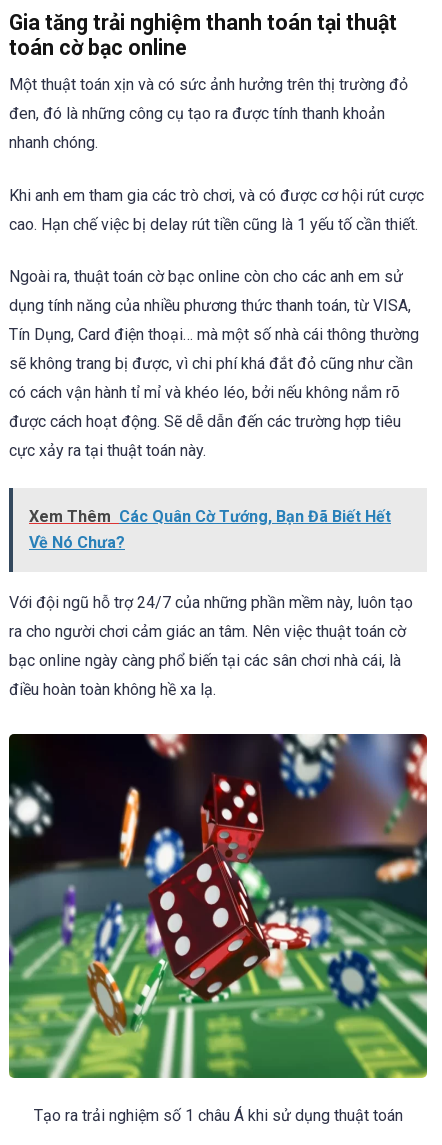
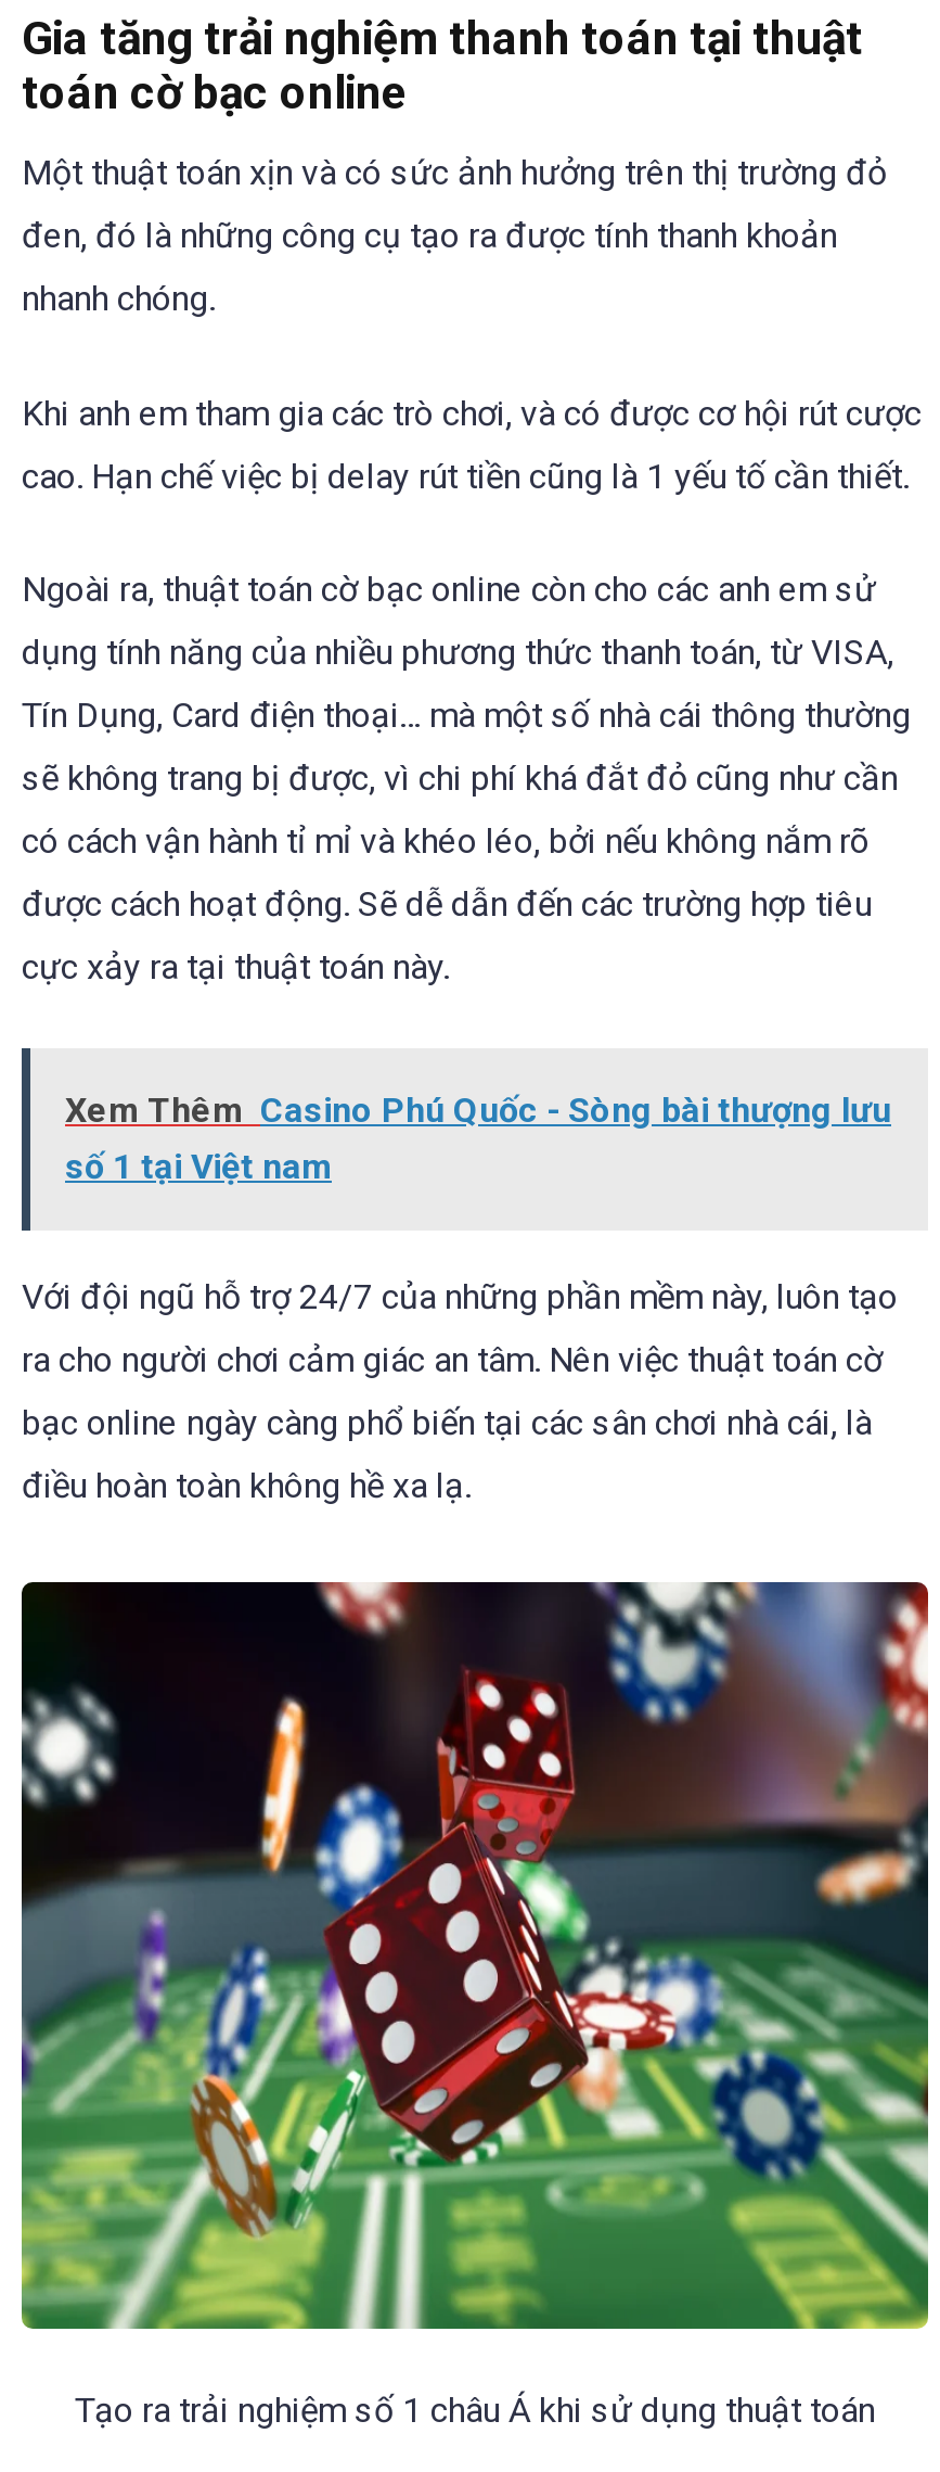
- Xem Thêm Các Quân Cờ Tướng, Bạn Đã Biết Hết
- Về Nó Chưa?
+ Xem Thêm Casino Phú Quốc - Sòng bài thượng lưu
+ số 1 tại Việt nam
